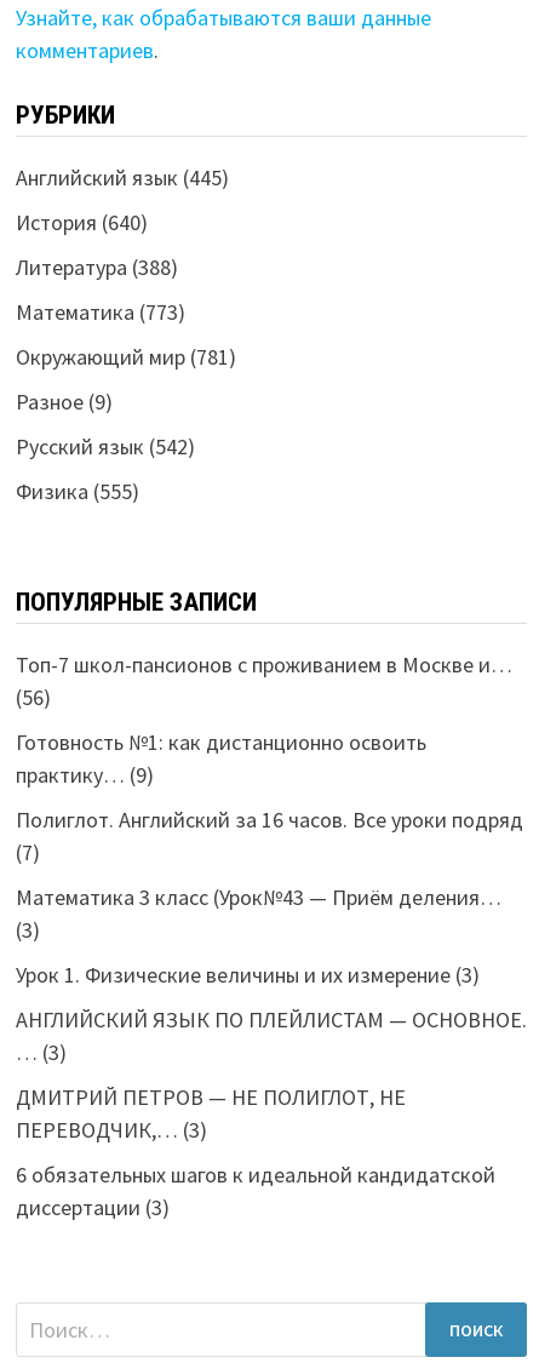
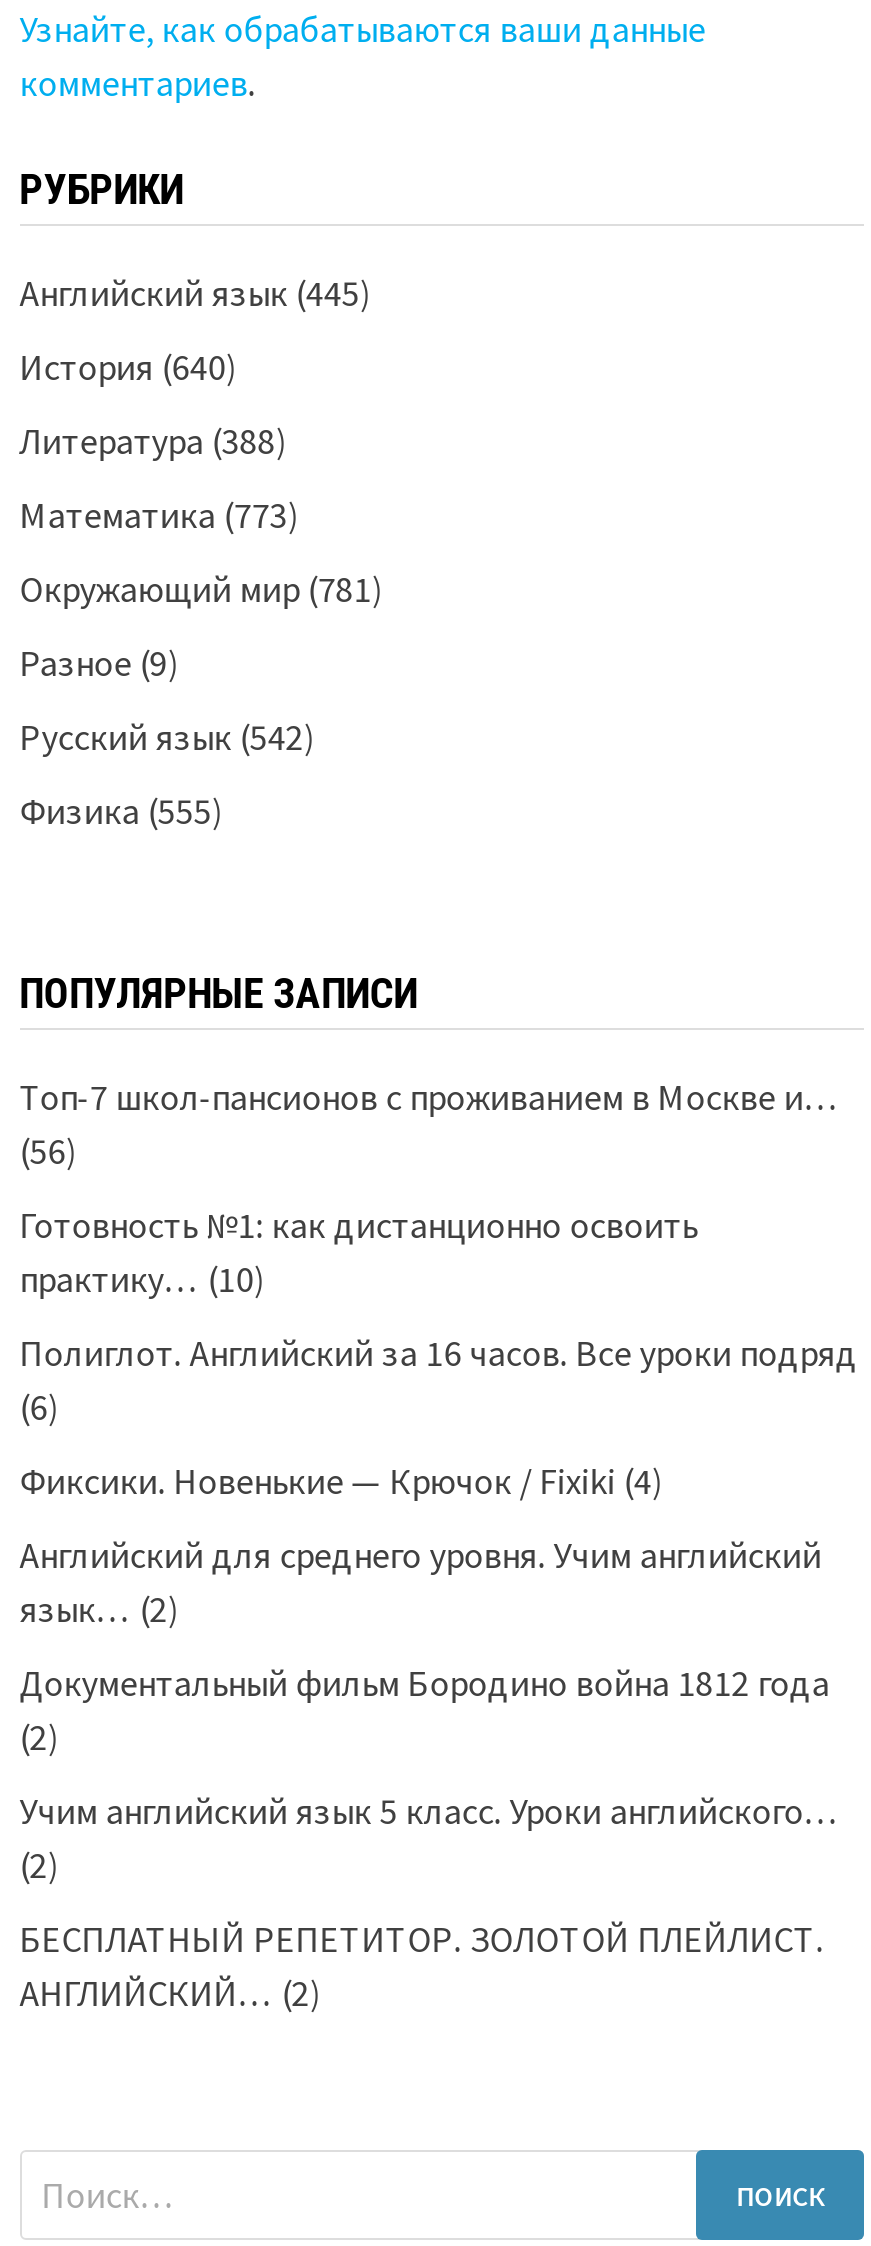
- практику… (9)
+ практику… (10)

- (7)
+ (6)

- Математика 3 класс (Урок№43 — Приём деления…
- (3)
+ Фиксики. Новенькие — Крючок / Fixiki (4)

- Урок 1. Физические величины и их измерение (3)
+ Английский для среднего уровня. Учим английский
+ язык… (2)

- АНГЛИЙСКИЙ ЯЗЫК ПО ПЛЕЙЛИСТАМ — ОСНОВНОЕ.
- … (3)
+ Документальный фильм Бородино война 1812 года
+ (2)

- ДМИТРИЙ ПЕТРОВ — НЕ ПОЛИГЛОТ, НЕ
- ПЕРЕВОДЧИК,… (3)
+ Учим английский язык 5 класс. Уроки английского…
+ (2)

- 6 обязательных шагов к идеальной кандидатской
- диссертации (3)
+ БЕСПЛАТНЫЙ РЕПЕТИТОР. ЗОЛОТОЙ ПЛЕЙЛИСТ.
+ АНГЛИЙСКИЙ… (2)
